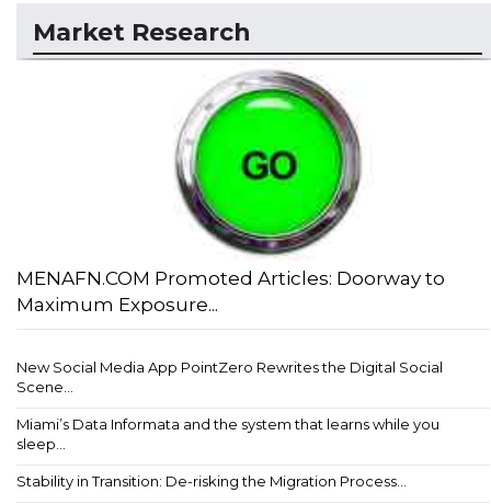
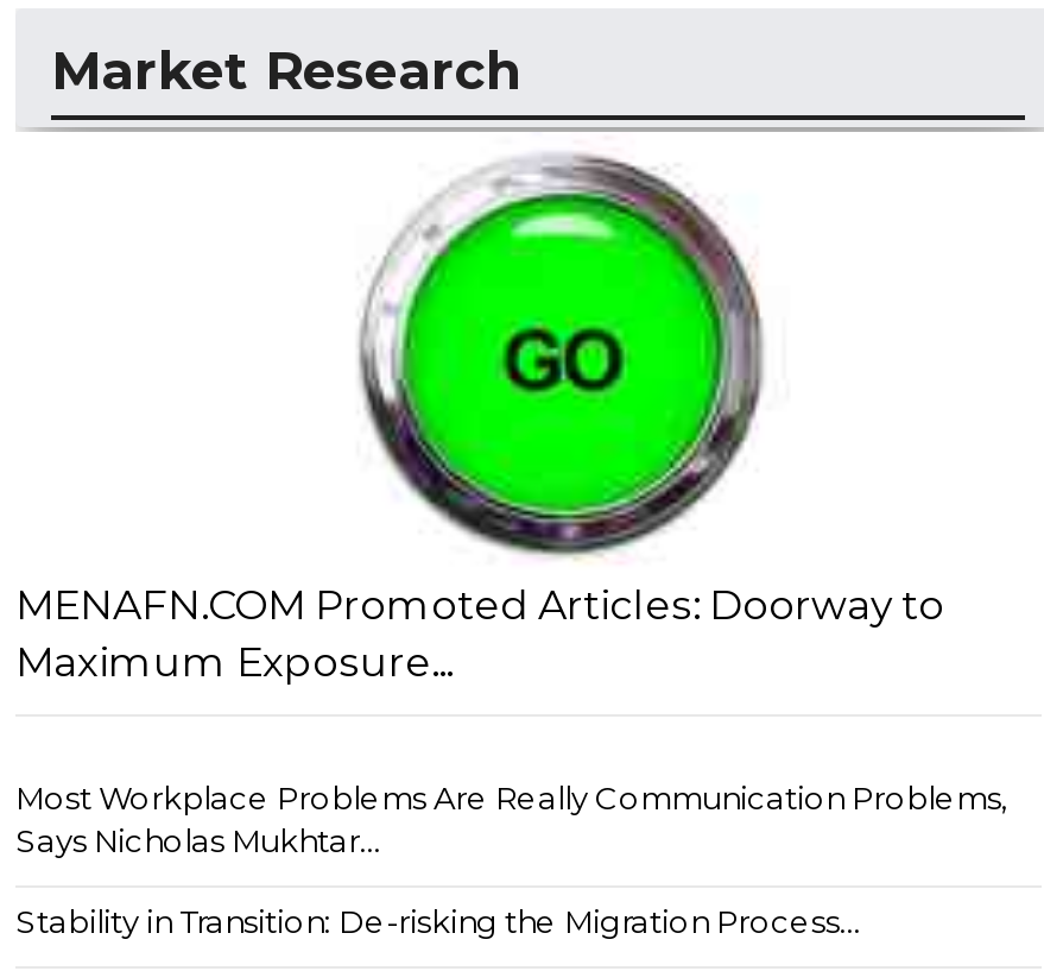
- New Social Media App PointZero Rewrites the Digital Social
- Scene...
- Miami’s Data Informata and the system that learns while you
- sleep...
+ Most Workplace Problems Are Really Communication Problems,
+ Says Nicholas Mukhtar...
